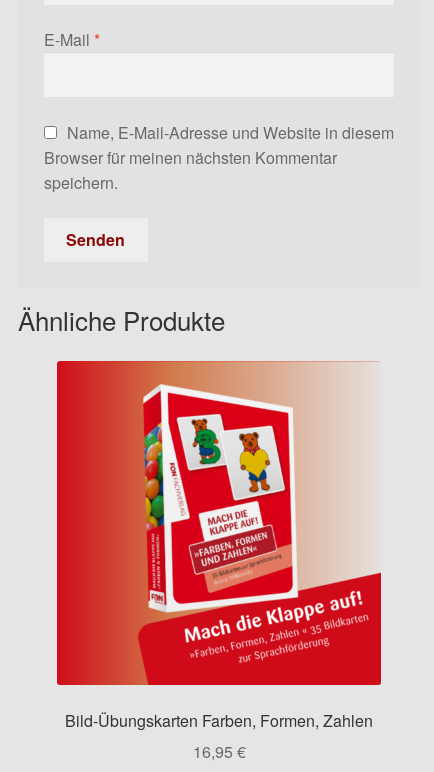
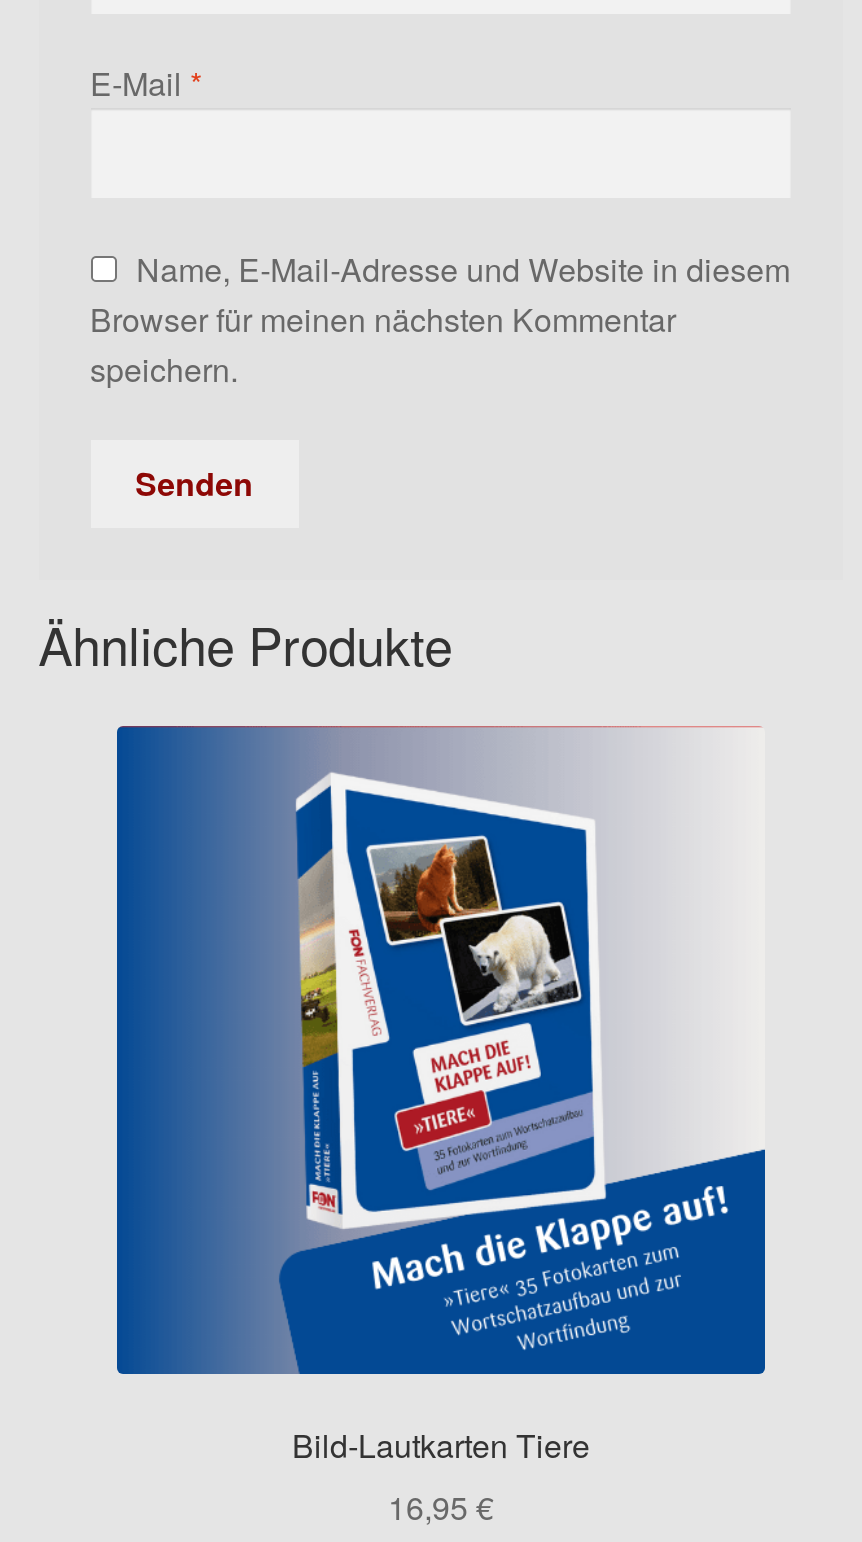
- [image]
- Bild-Übungskarten Farben, Formen, Zahlen
+ [image]
+ Bild-Lautkarten Tiere
